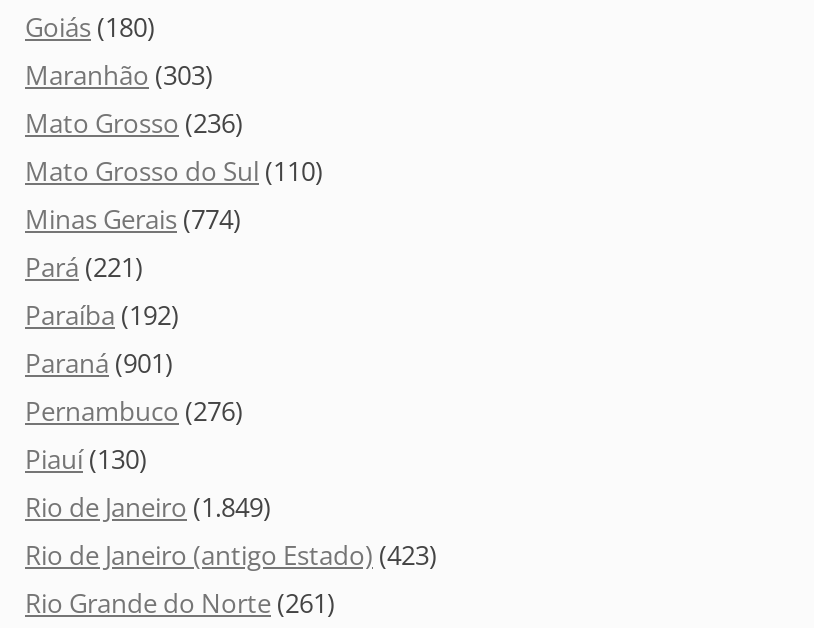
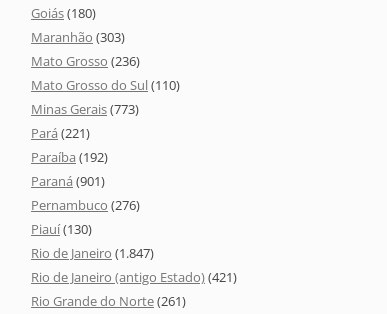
- Minas Gerais (774)
+ Minas Gerais (773)

- Rio de Janeiro (1.849)
+ Rio de Janeiro (1.847)

- Rio de Janeiro (antigo Estado) (423)
+ Rio de Janeiro (antigo Estado) (421)
